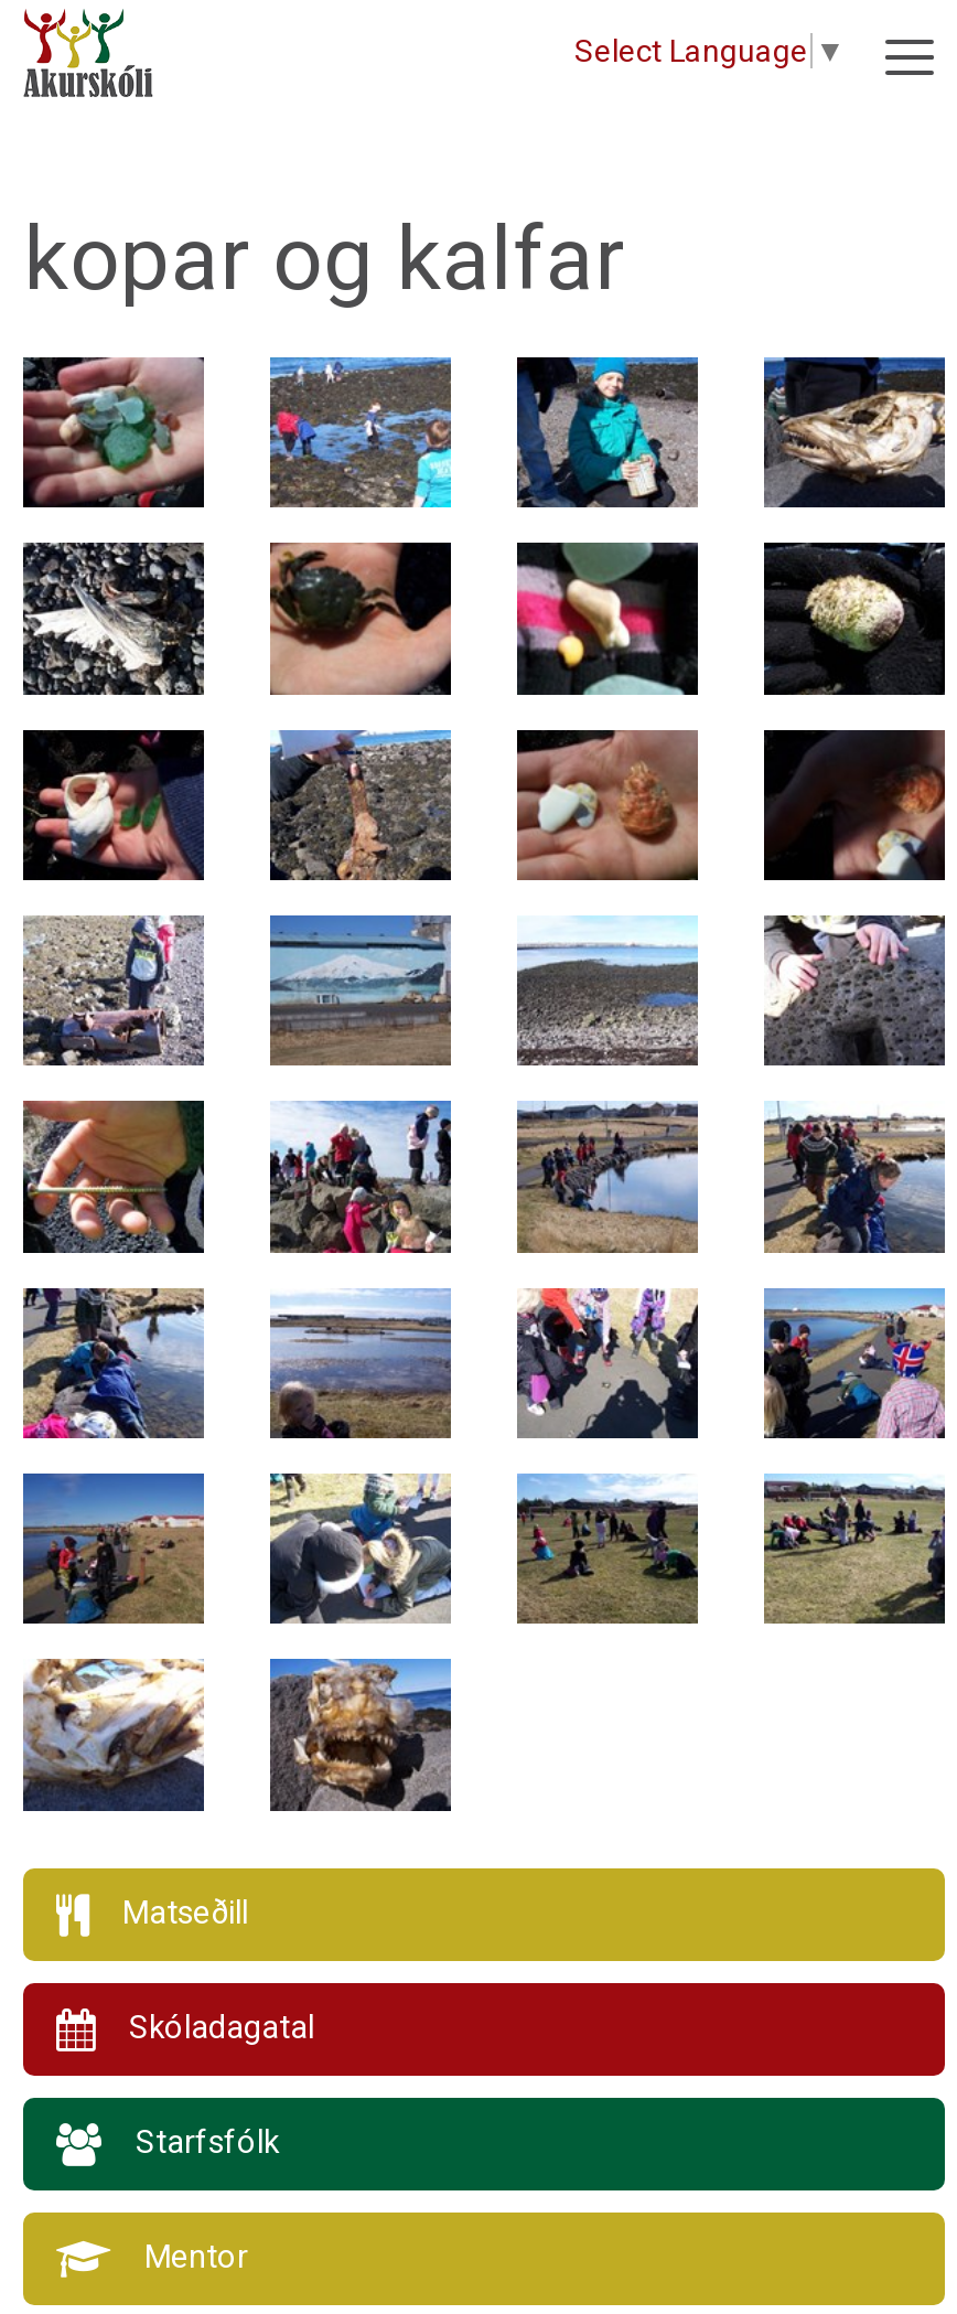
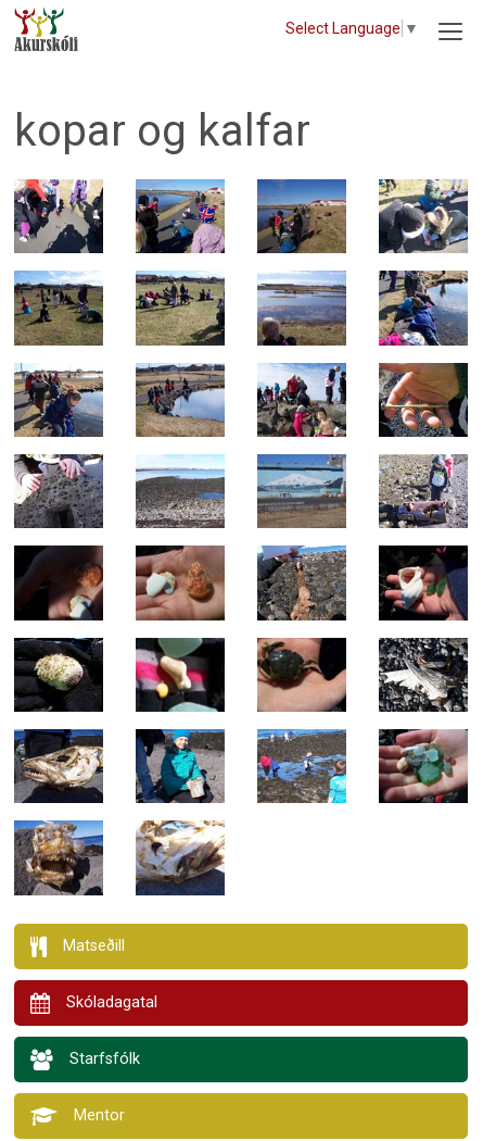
moved down: [image]

moved down: [image]

moved down: [image]

- [image]
+ [image]

- [image]
+ [image]

- [image]
+ [image]

- [image]
+ [image]

moved up: [image]

moved up: [image]

moved up: [image]

- [image]
+ [image]

- [image]
+ [image]
